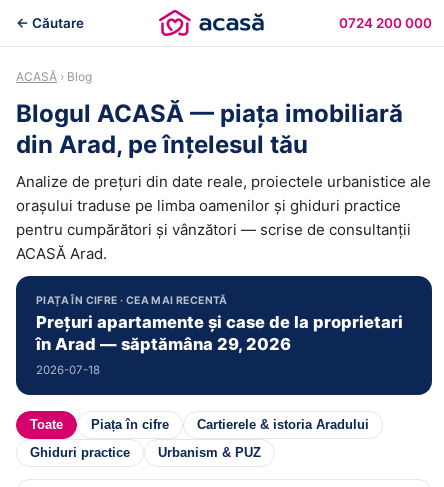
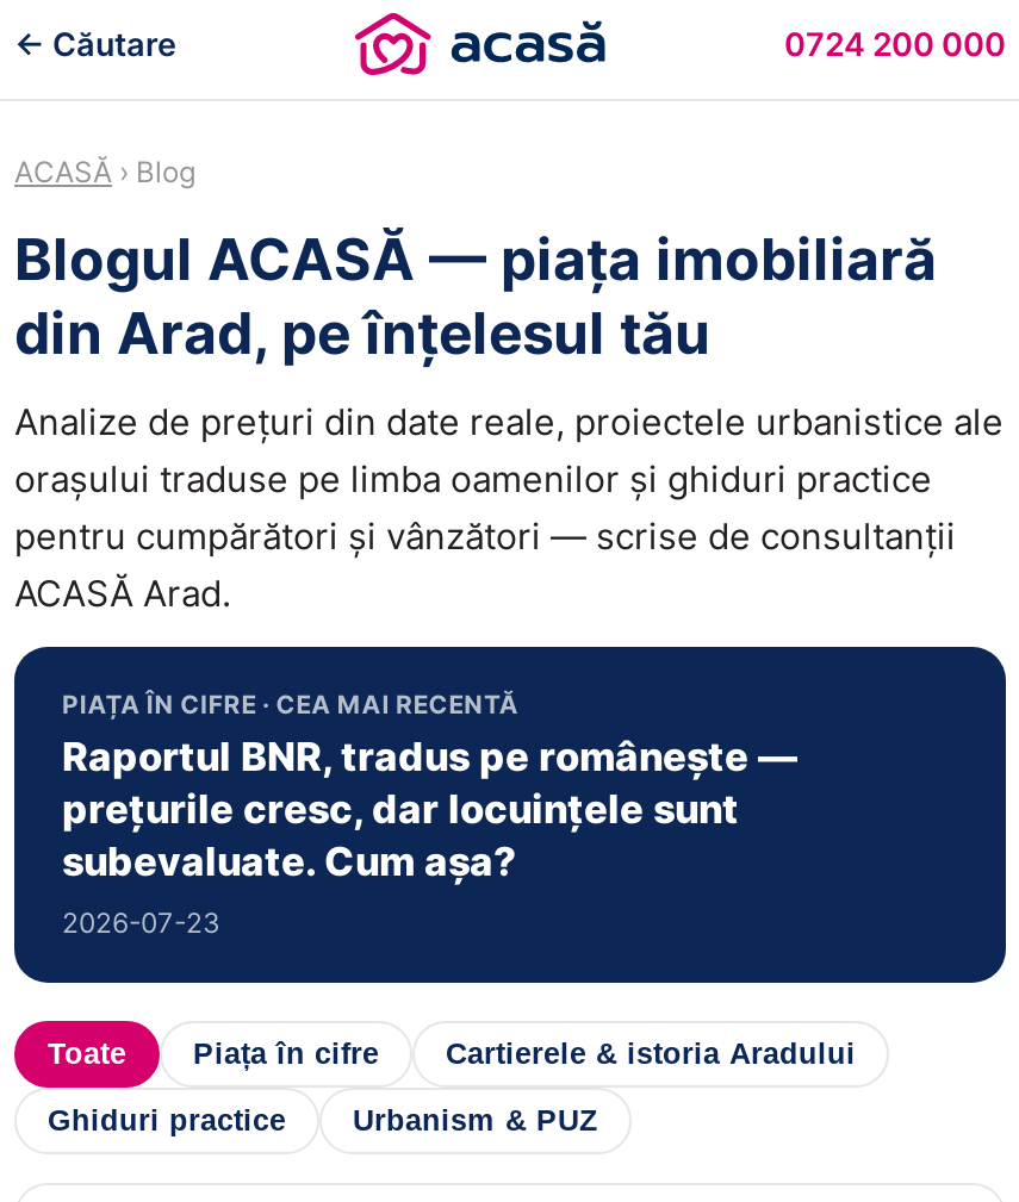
- Prețuri apartamente și case de la proprietari
- în Arad — săptămâna 29, 2026
- 2026-07-18
+ Raportul BNR, tradus pe românește —
+ prețurile cresc, dar locuințele sunt
+ subevaluate. Cum așa?
+ 2026-07-23
